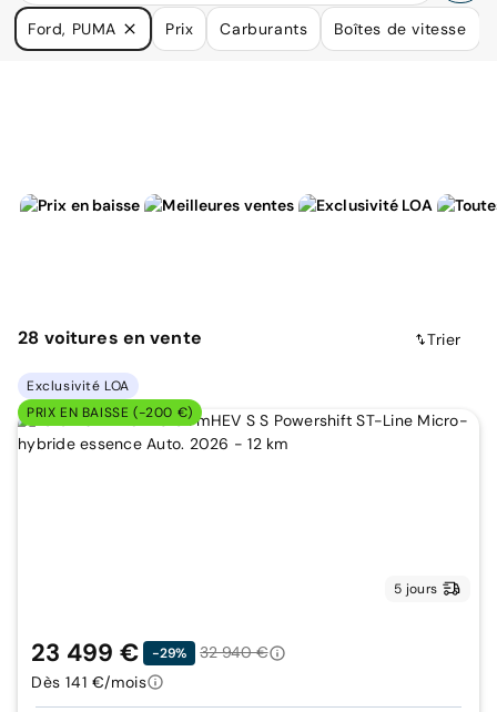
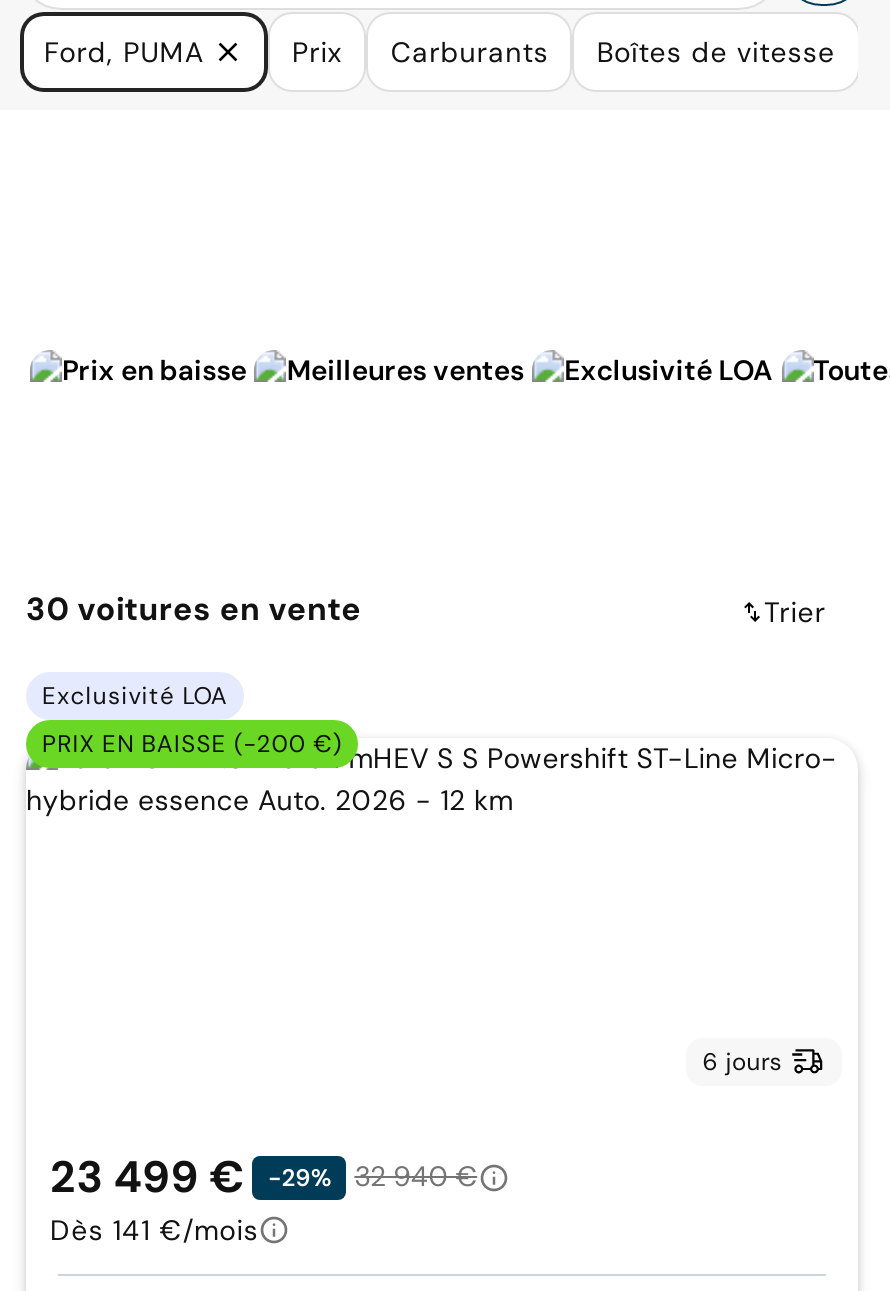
- 28 voitures en vente
+ 30 voitures en vente

- 5 jours
+ 6 jours
